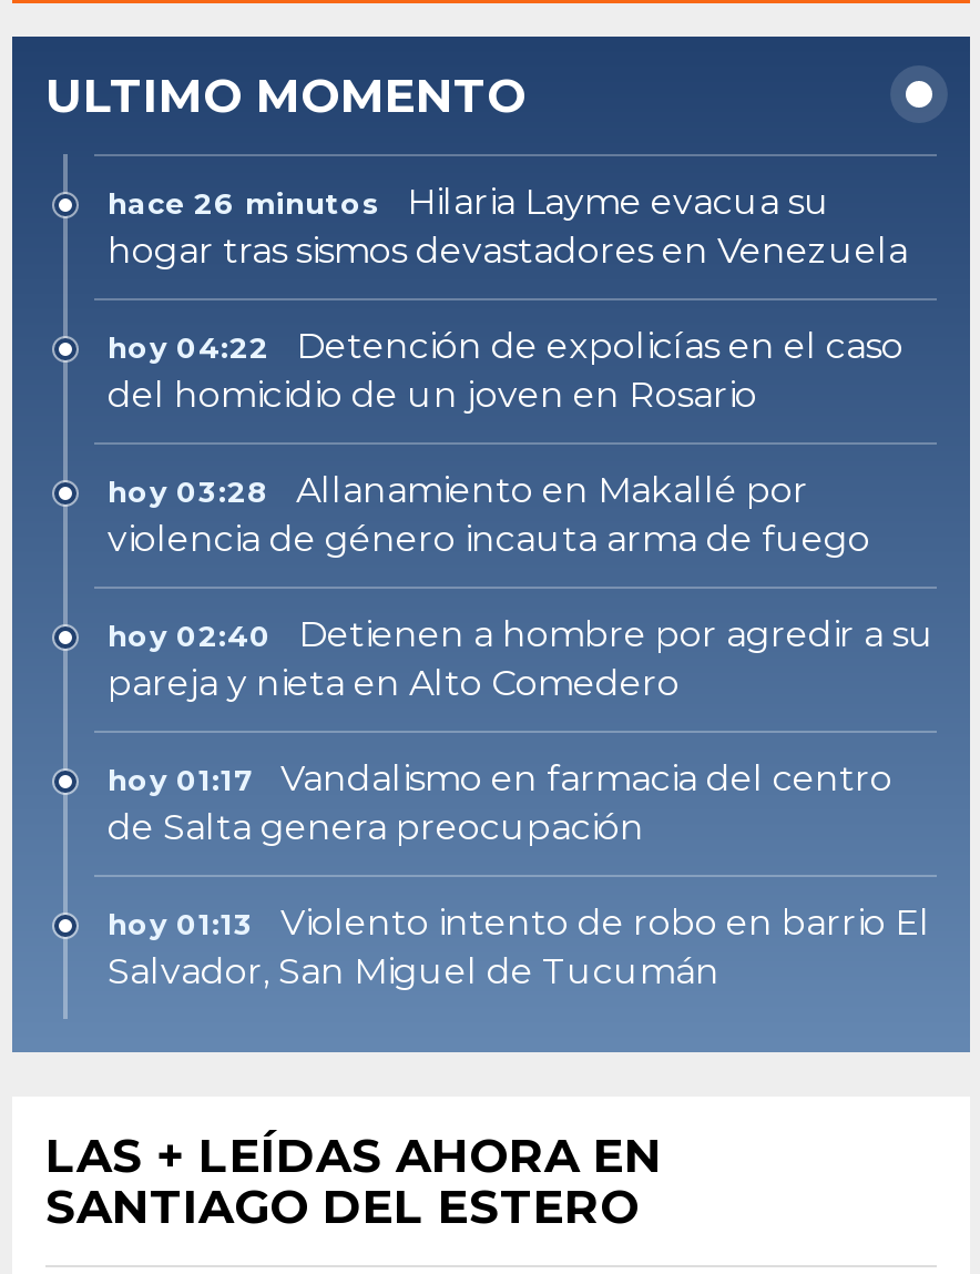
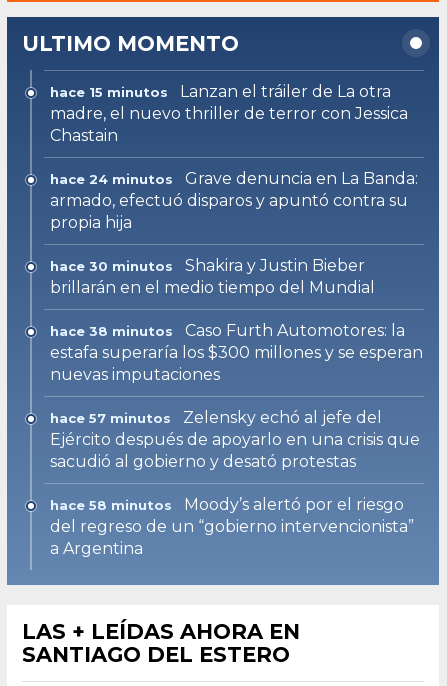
- hace 26 minutos
- Hilaria Layme evacua su
- hogar tras sismos devastadores en Venezuela
+ hace 15 minutos
+ Lanzan el tráiler de La otra
+ madre, el nuevo thriller de terror con Jessica
+ Chastain

- hoy 04:22
- Detención de expolicías en el caso
- del homicidio de un joven en Rosario
+ hace 24 minutos
+ Grave denuncia en La Banda:
+ armado, efectuó disparos y apuntó contra su
+ propia hija

- hoy 03:28
- Allanamiento en Makallé por
- violencia de género incauta arma de fuego
+ hace 30 minutos
+ Shakira y Justin Bieber
+ brillarán en el medio tiempo del Mundial

- hoy 02:40
- Detienen a hombre por agredir a su
- pareja y nieta en Alto Comedero
+ hace 38 minutos
+ Caso Furth Automotores: la
+ estafa superaría los $300 millones y se esperan
+ nuevas imputaciones

- hoy 01:17
- Vandalismo en farmacia del centro
- de Salta genera preocupación
+ hace 57 minutos
+ Zelensky echó al jefe del
+ Ejército después de apoyarlo en una crisis que
+ sacudió al gobierno y desató protestas

- hoy 01:13
- Violento intento de robo en barrio El
- Salvador, San Miguel de Tucumán
+ hace 58 minutos
+ Moody’s alertó por el riesgo
+ del regreso de un “gobierno intervencionista”
+ a Argentina
